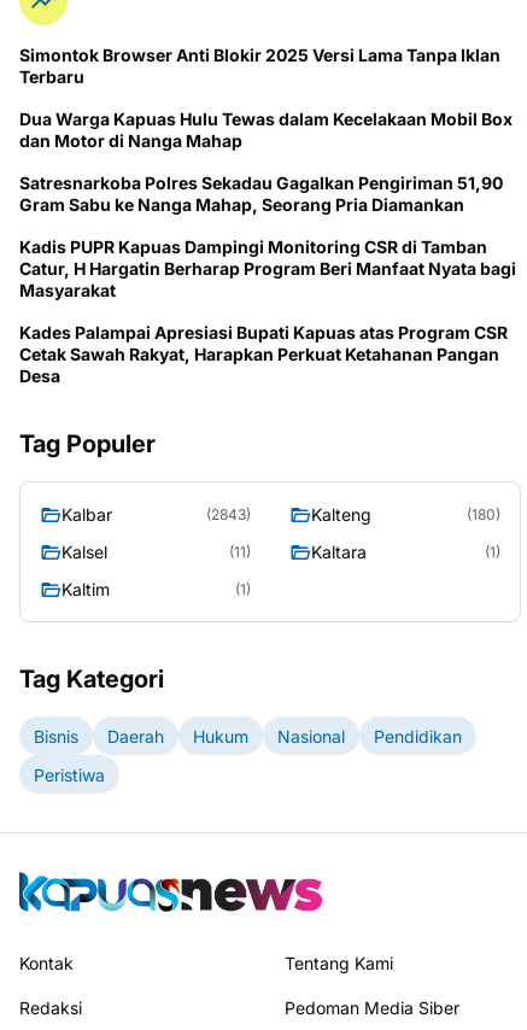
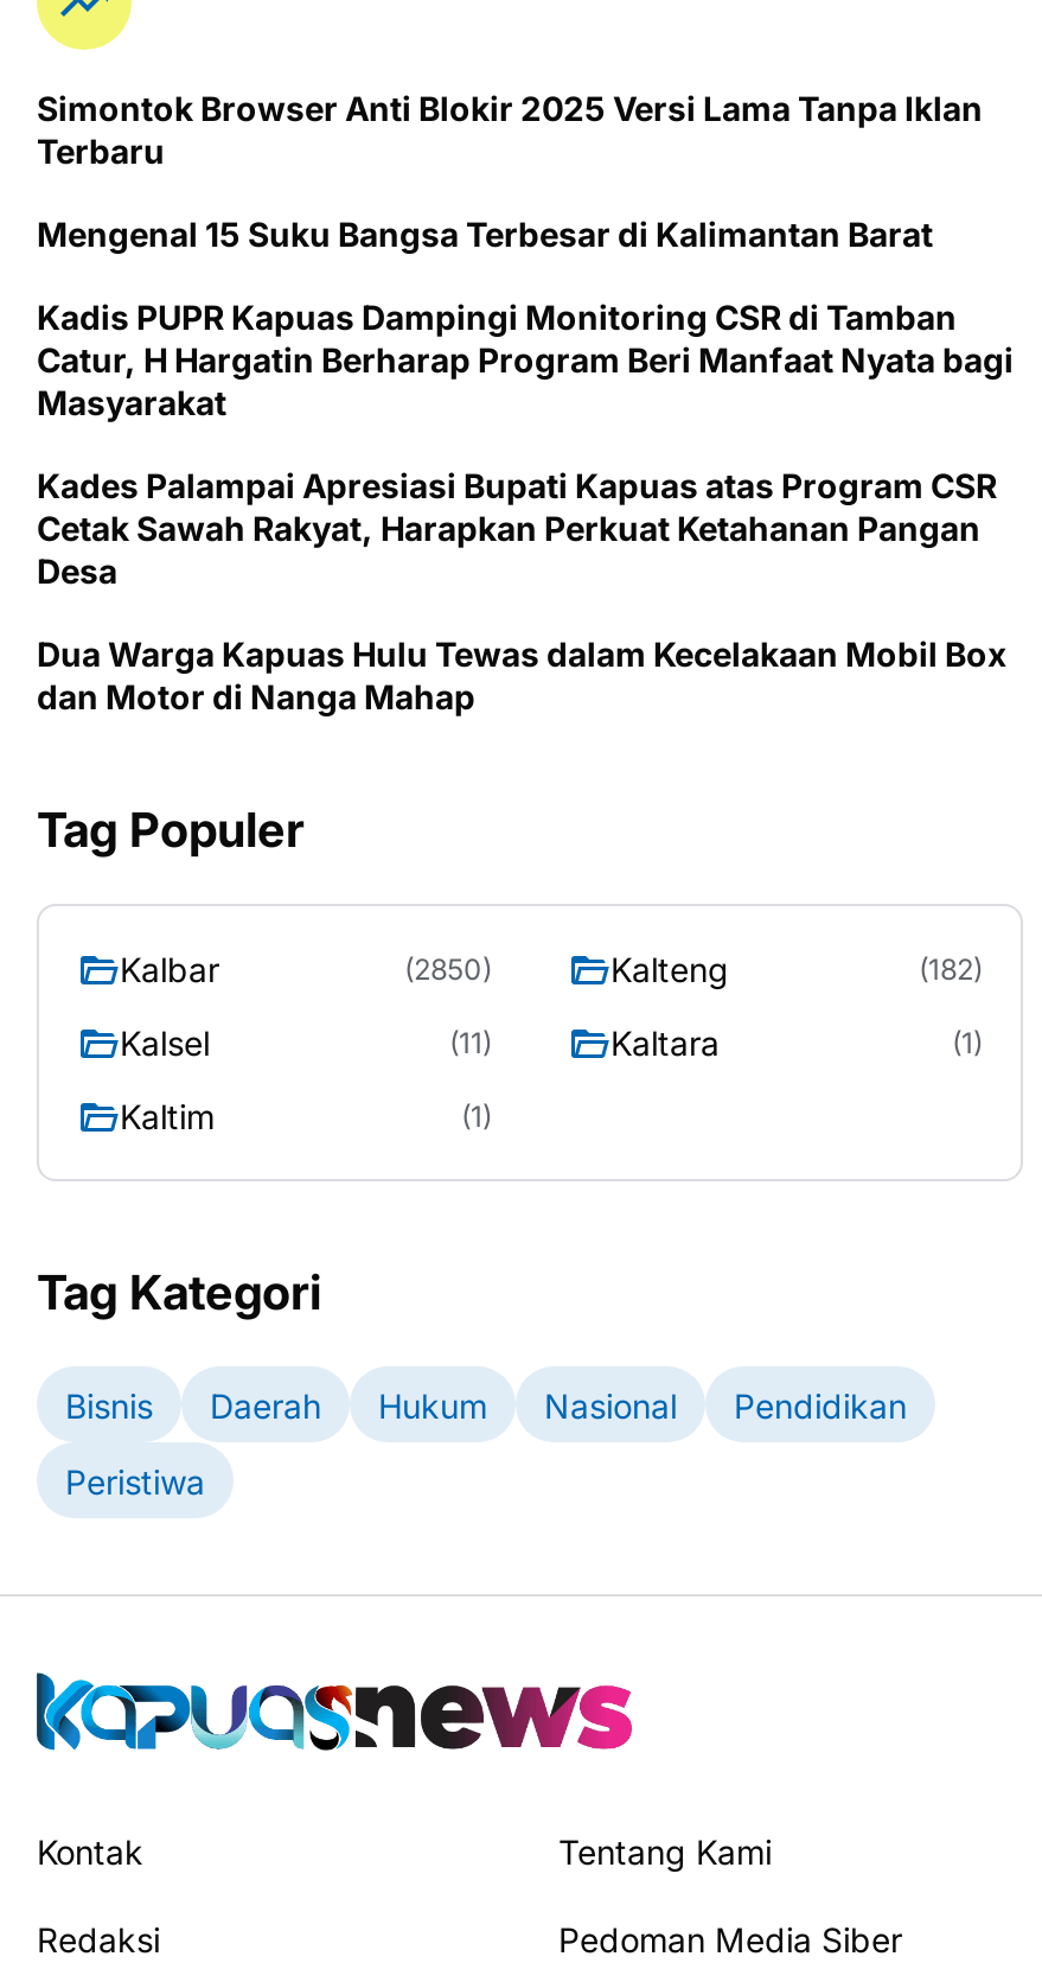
moved down: Dua Warga Kapuas Hulu Tewas dalam Kecelakaan Mobil Box | dan Motor di Nanga Mahap

- Satresnarkoba Polres Sekadau Gagalkan Pengiriman 51,90
- Gram Sabu ke Nanga Mahap, Seorang Pria Diamankan
+ Mengenal 15 Suku Bangsa Terbesar di Kalimantan Barat

moved up: Kadis PUPR Kapuas Dampingi Monitoring CSR di Tamban | Catur, H Hargatin Berharap Program Beri Manfaat Nyata bagi | Masyarakat | Kades Palampai Apresiasi Bupati Kapuas atas Program CSR | Cetak Sawah Rakyat, Harapkan Perkuat Ketahanan Pangan | Desa

- (2843)
+ (2850)

- (180)
+ (182)
